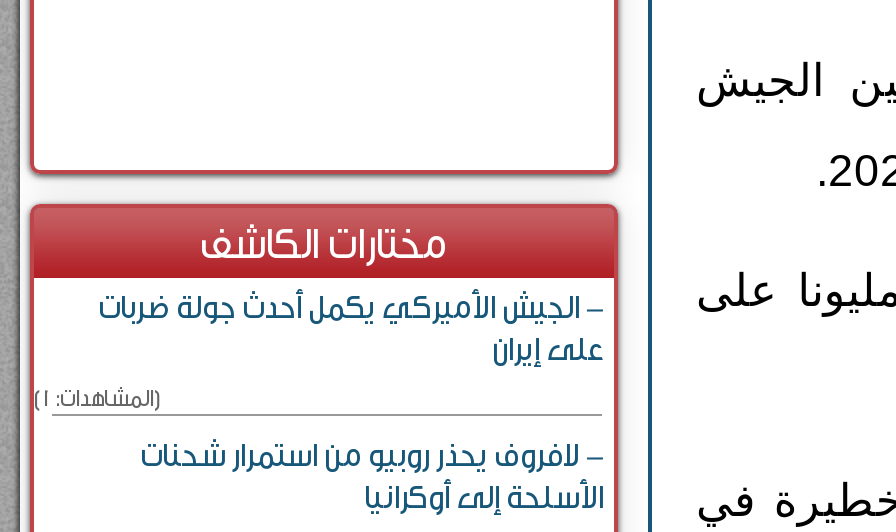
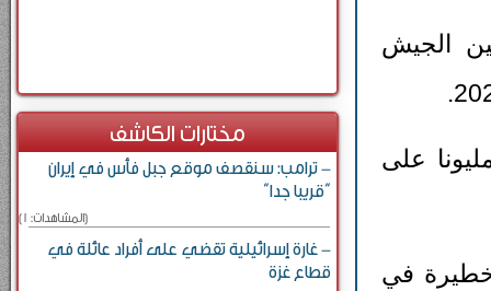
- - الجيش الأميركي يكمل أحدث جولة ضربات
- على إيران
+ - ترامب: سنقصف موقع جبل فأس في إيران
+ “قريبا جدا”

- - لافروف يحذر روبيو من استمرار شحنات
- الأسلحة إلى أوكرانيا
+ - غارة إسرائيلية تقضي على أفراد عائلة في
+ قطاع غزة
